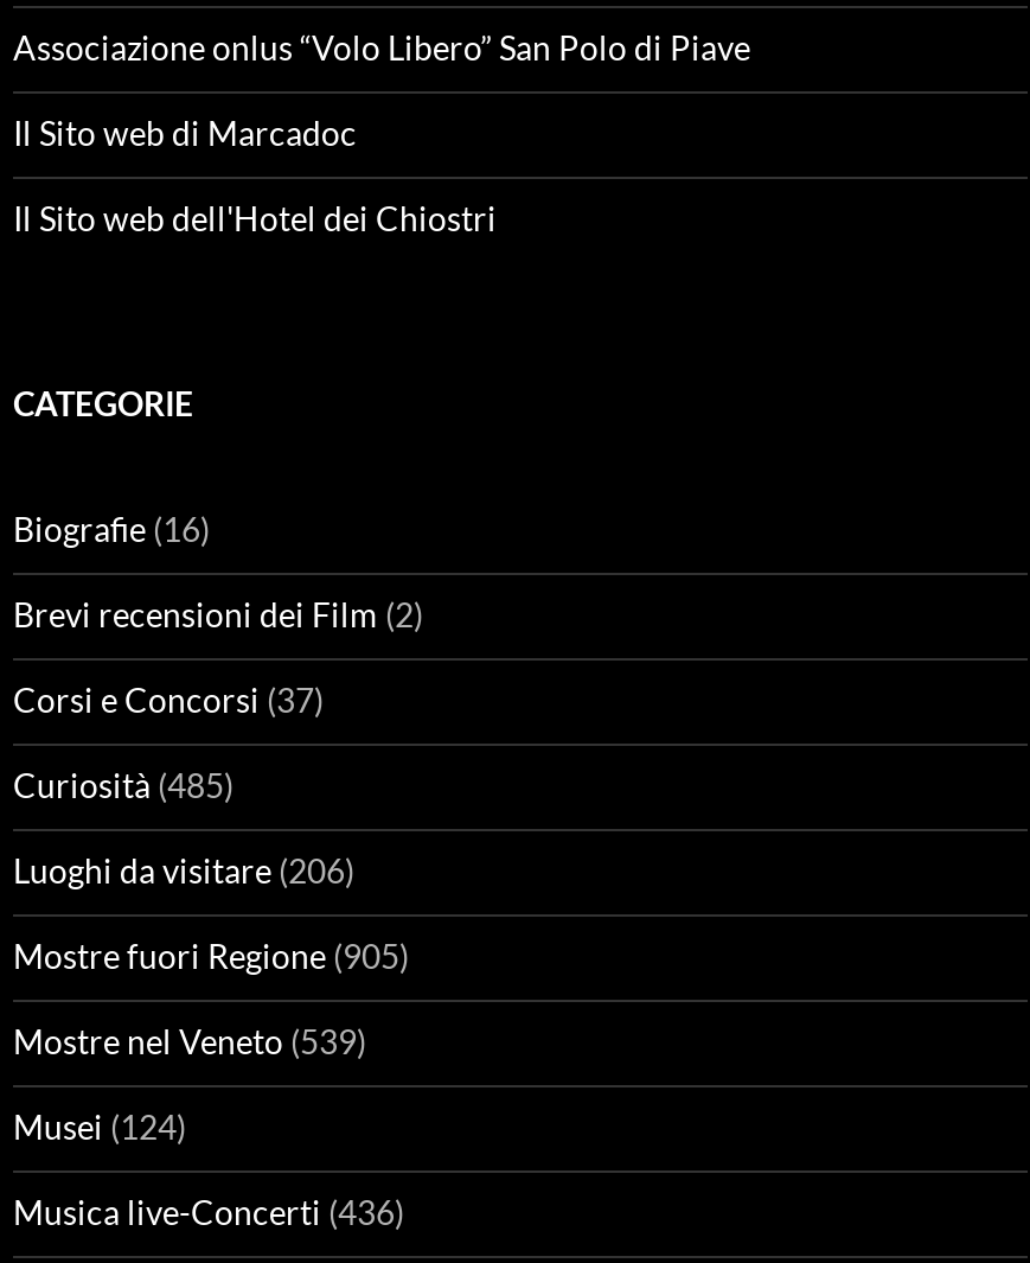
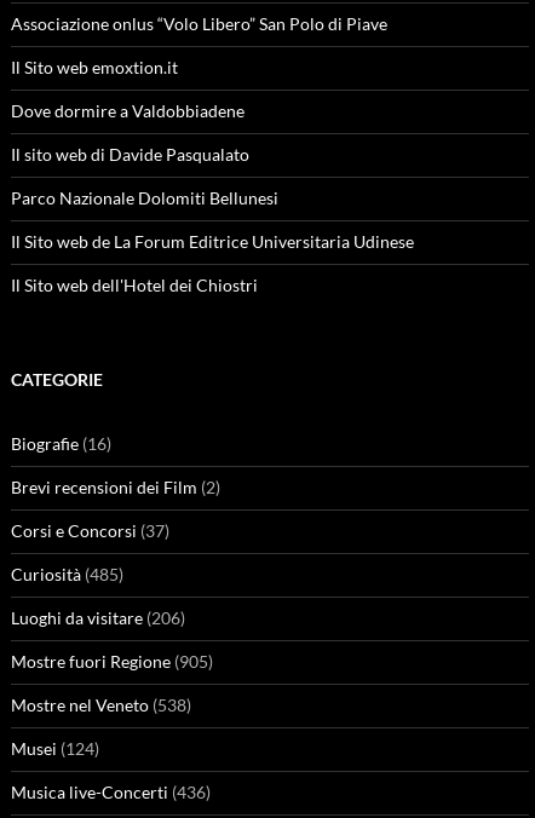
- Il Sito web di Marcadoc
+ Il Sito web emoxtion.it
+ Dove dormire a Valdobbiadene
+ Il sito web di Davide Pasqualato
+ Parco Nazionale Dolomiti Bellunesi
+ Il Sito web de La Forum Editrice Universitaria Udinese

- Mostre nel Veneto (539)
+ Mostre nel Veneto (538)
